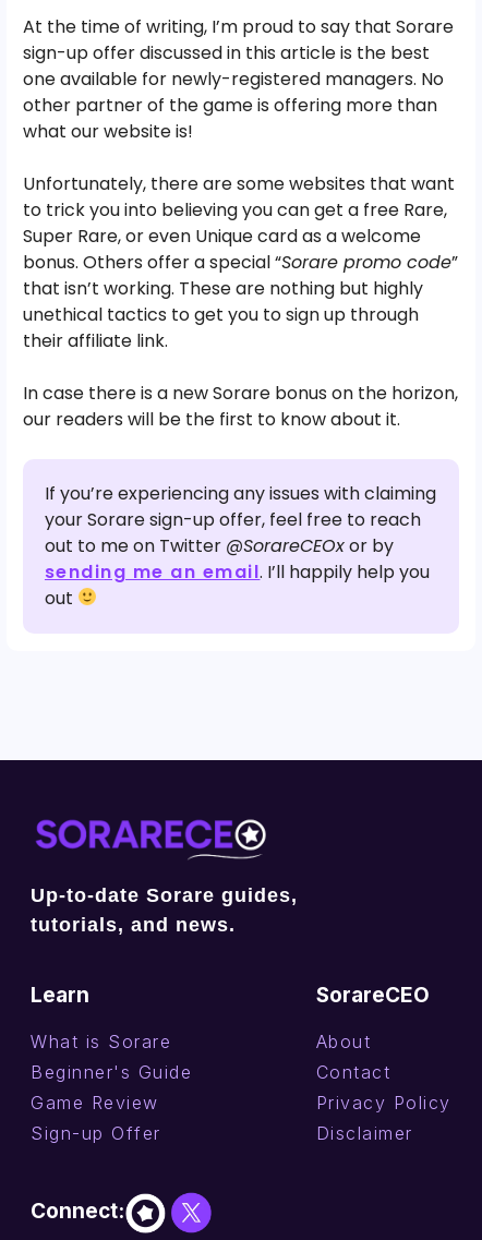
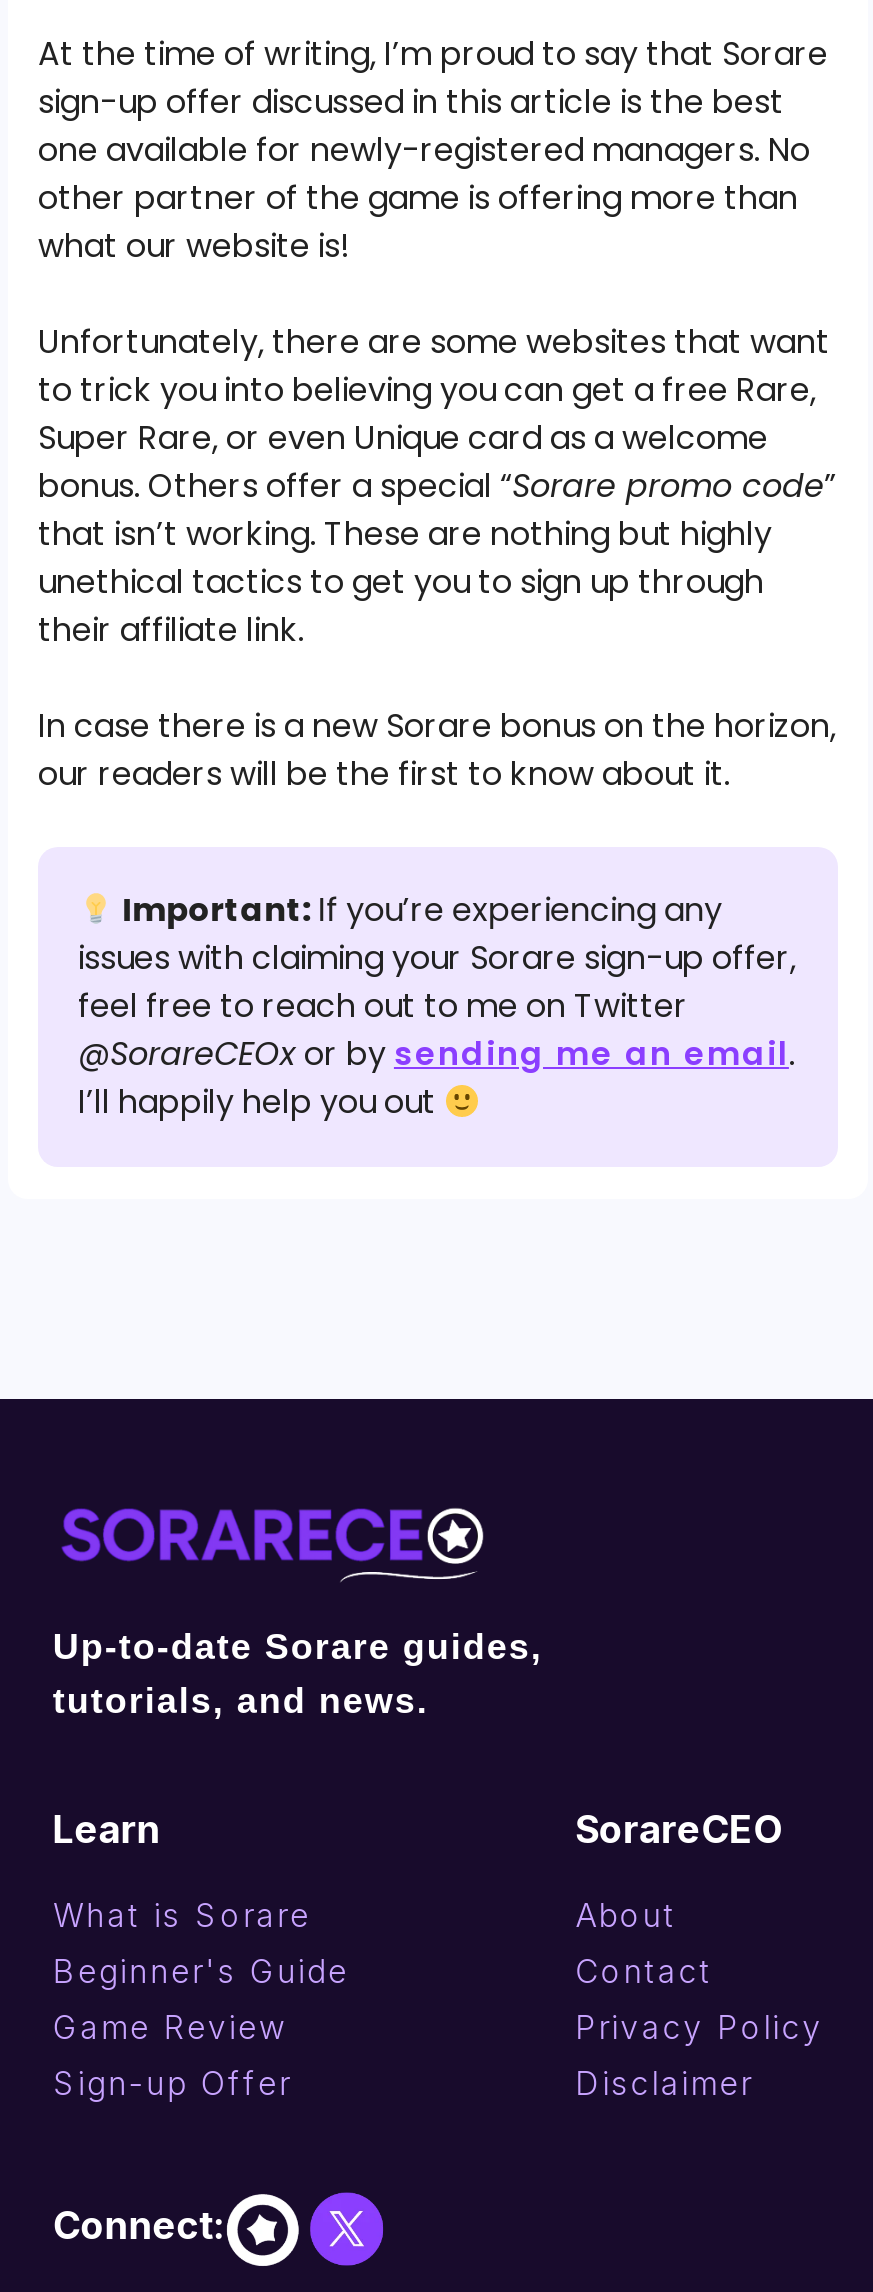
- If you’re experiencing any issues with claiming
- your Sorare sign-up offer, feel free to reach
- out to me on Twitter @SorareCEOx or by
- sending me an email. I’ll happily help you
- out
+ Important: If you’re experiencing any
+ issues with claiming your Sorare sign-up offer,
+ feel free to reach out to me on Twitter
+ @SorareCEOx or by sending me an email.
+ I’ll happily help you out
